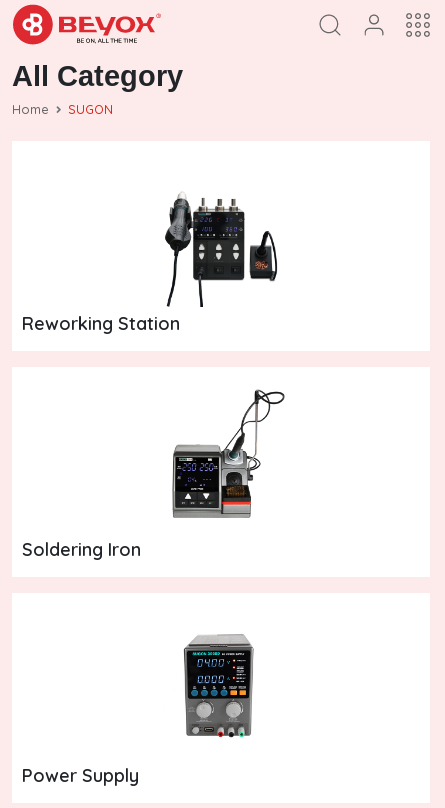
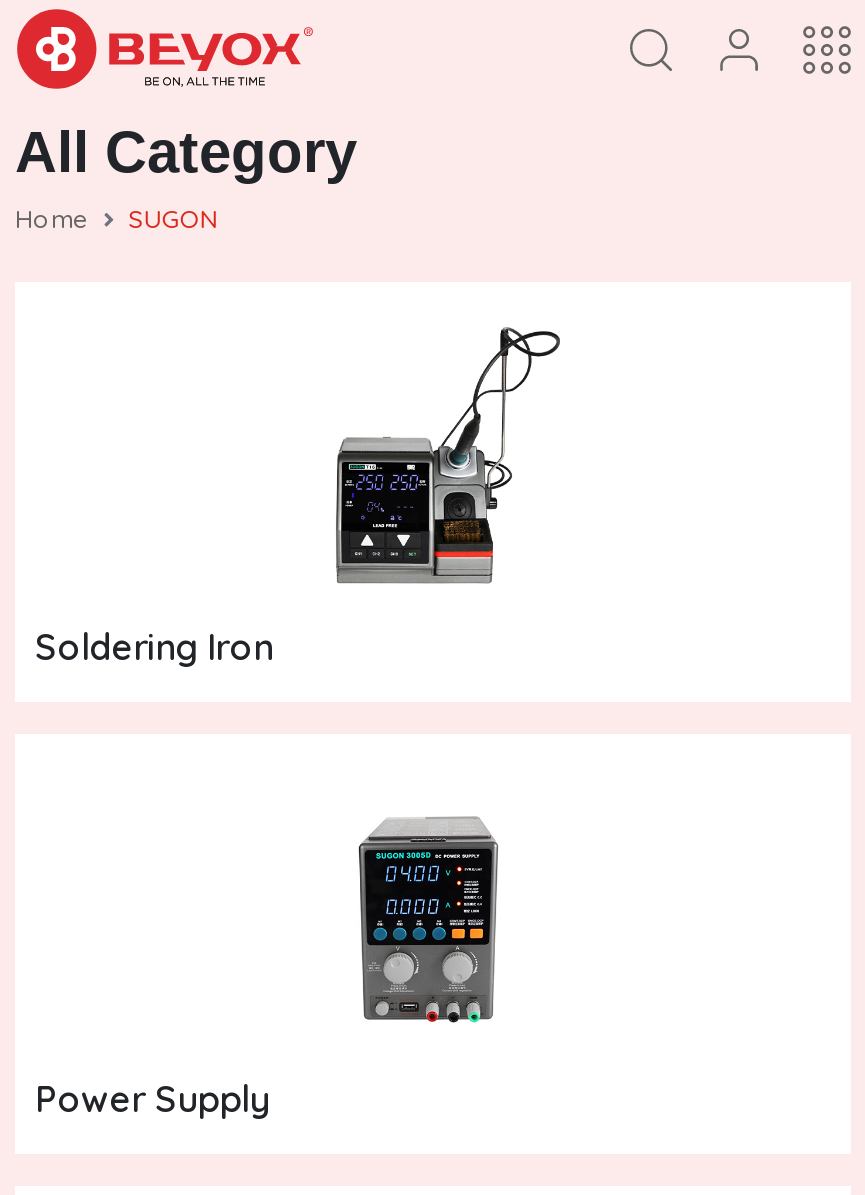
- [image]
- Reworking Station
